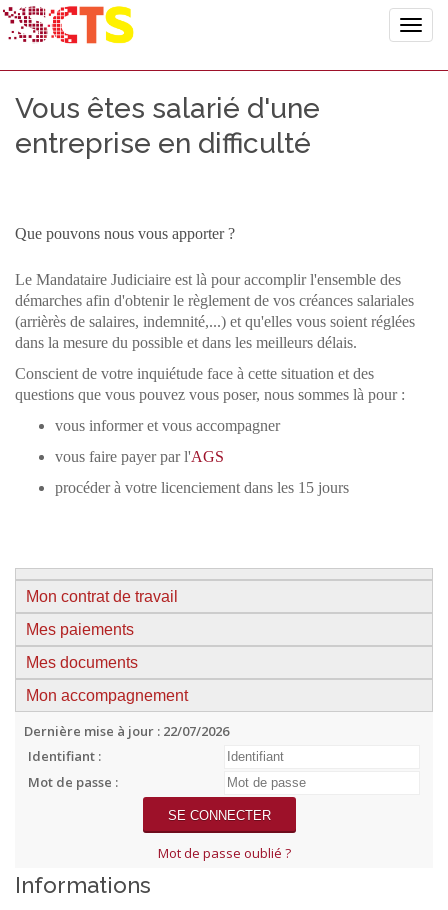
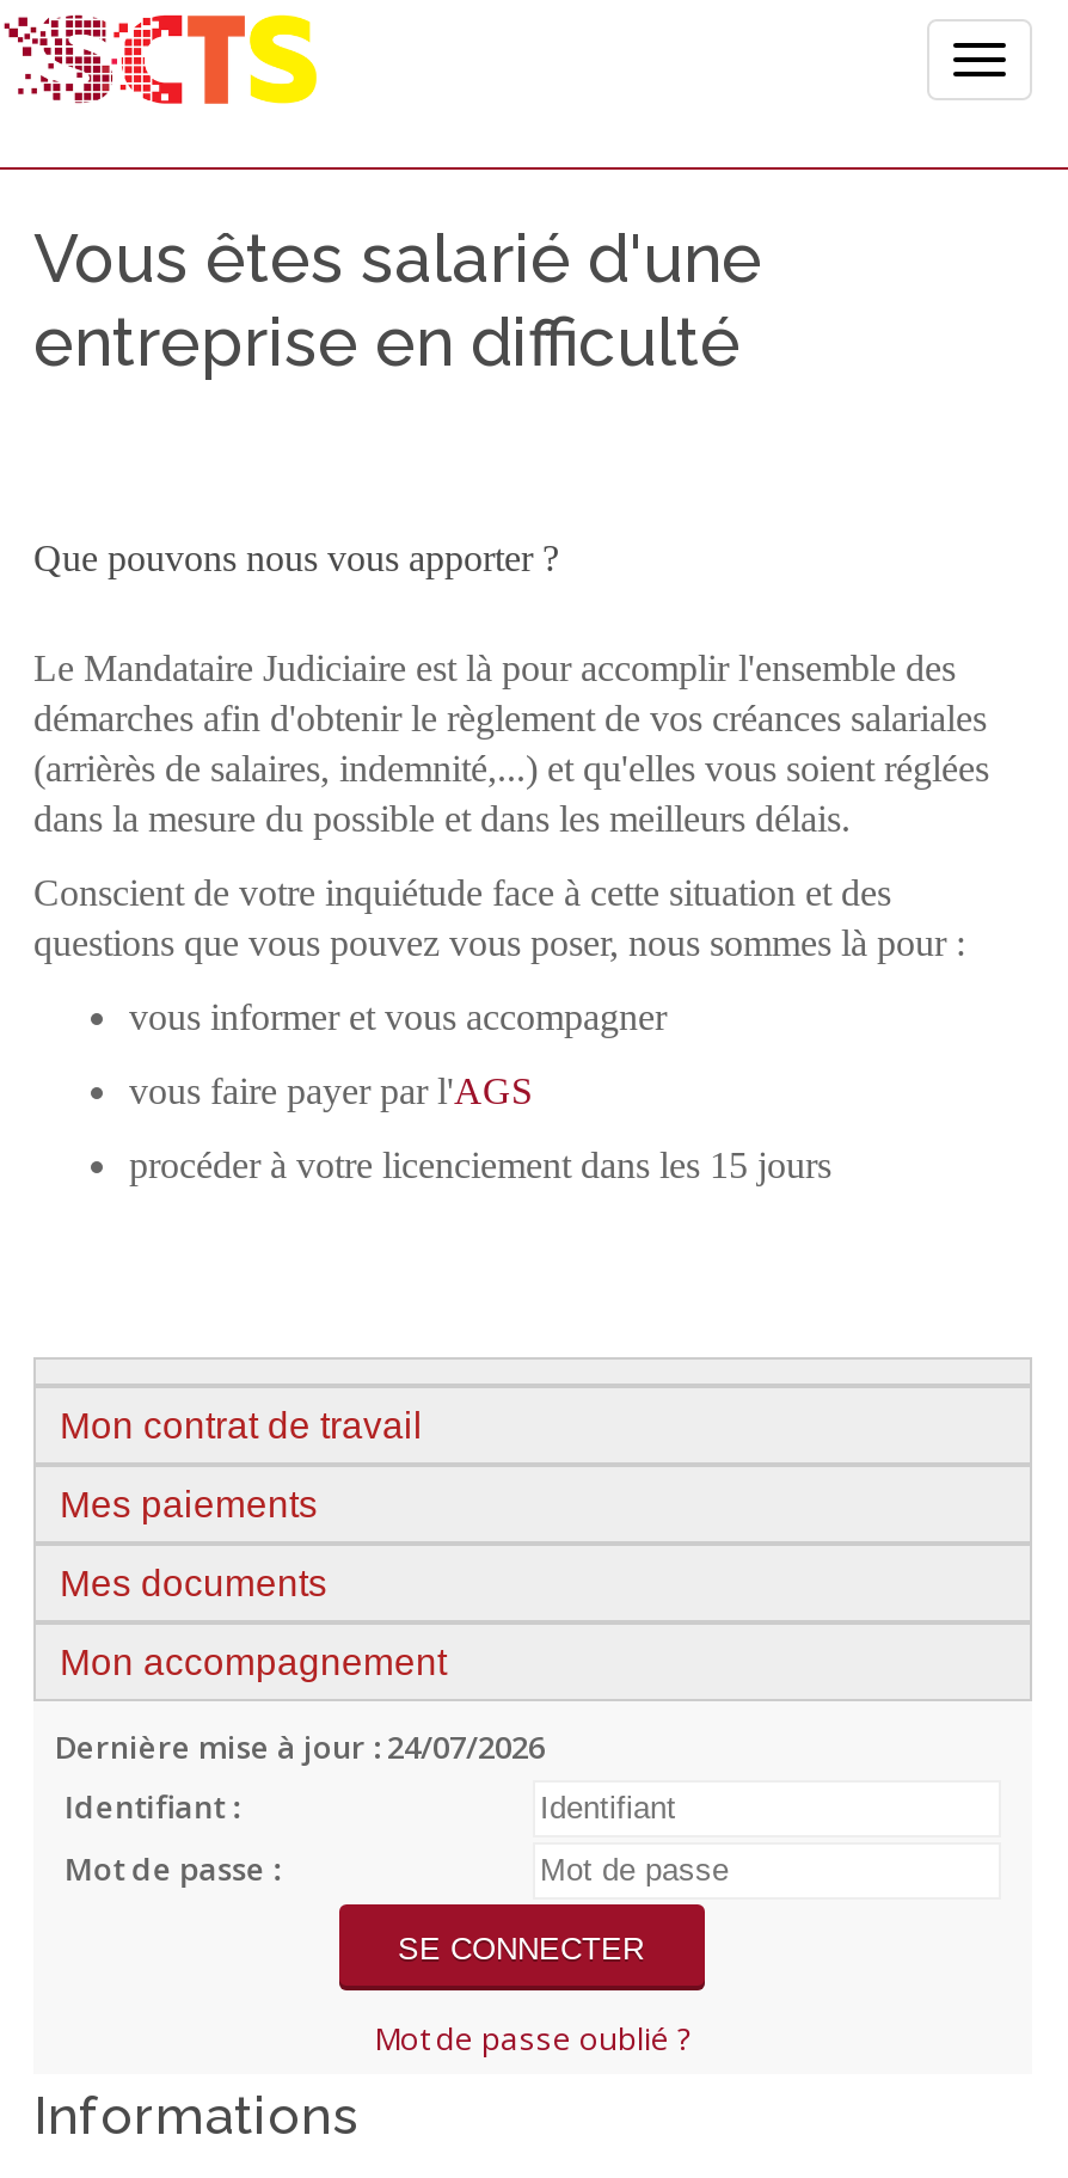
- Dernière mise à jour : 22/07/2026
+ Dernière mise à jour : 24/07/2026
